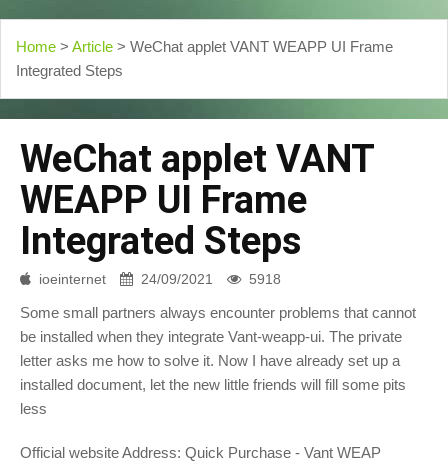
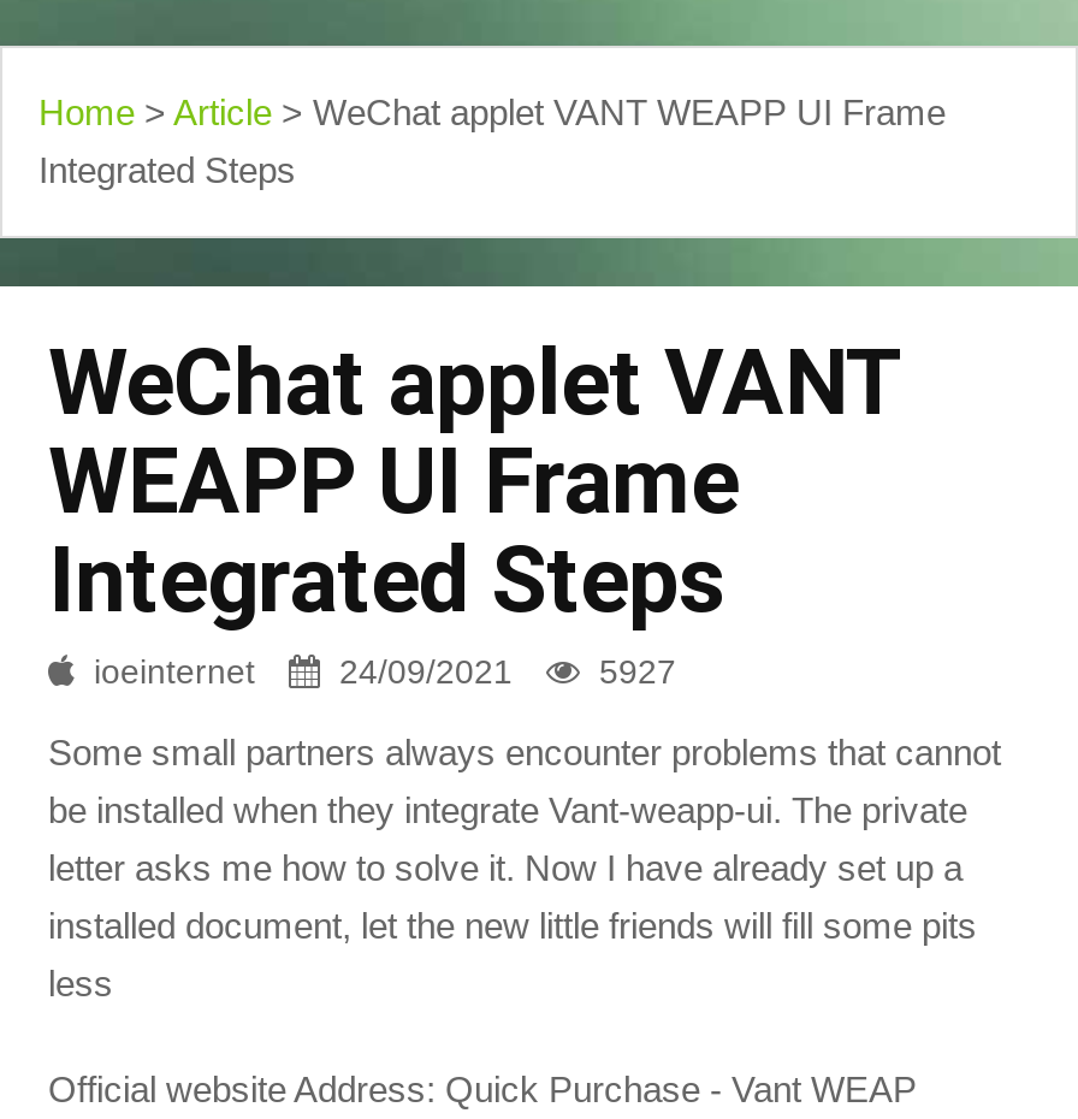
- 5918
+ 5927
